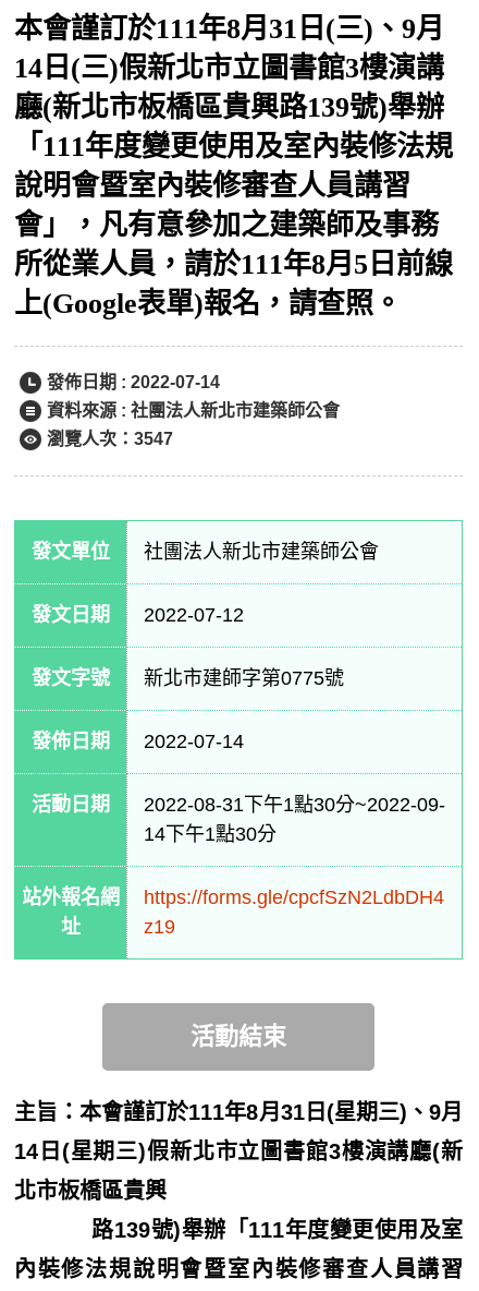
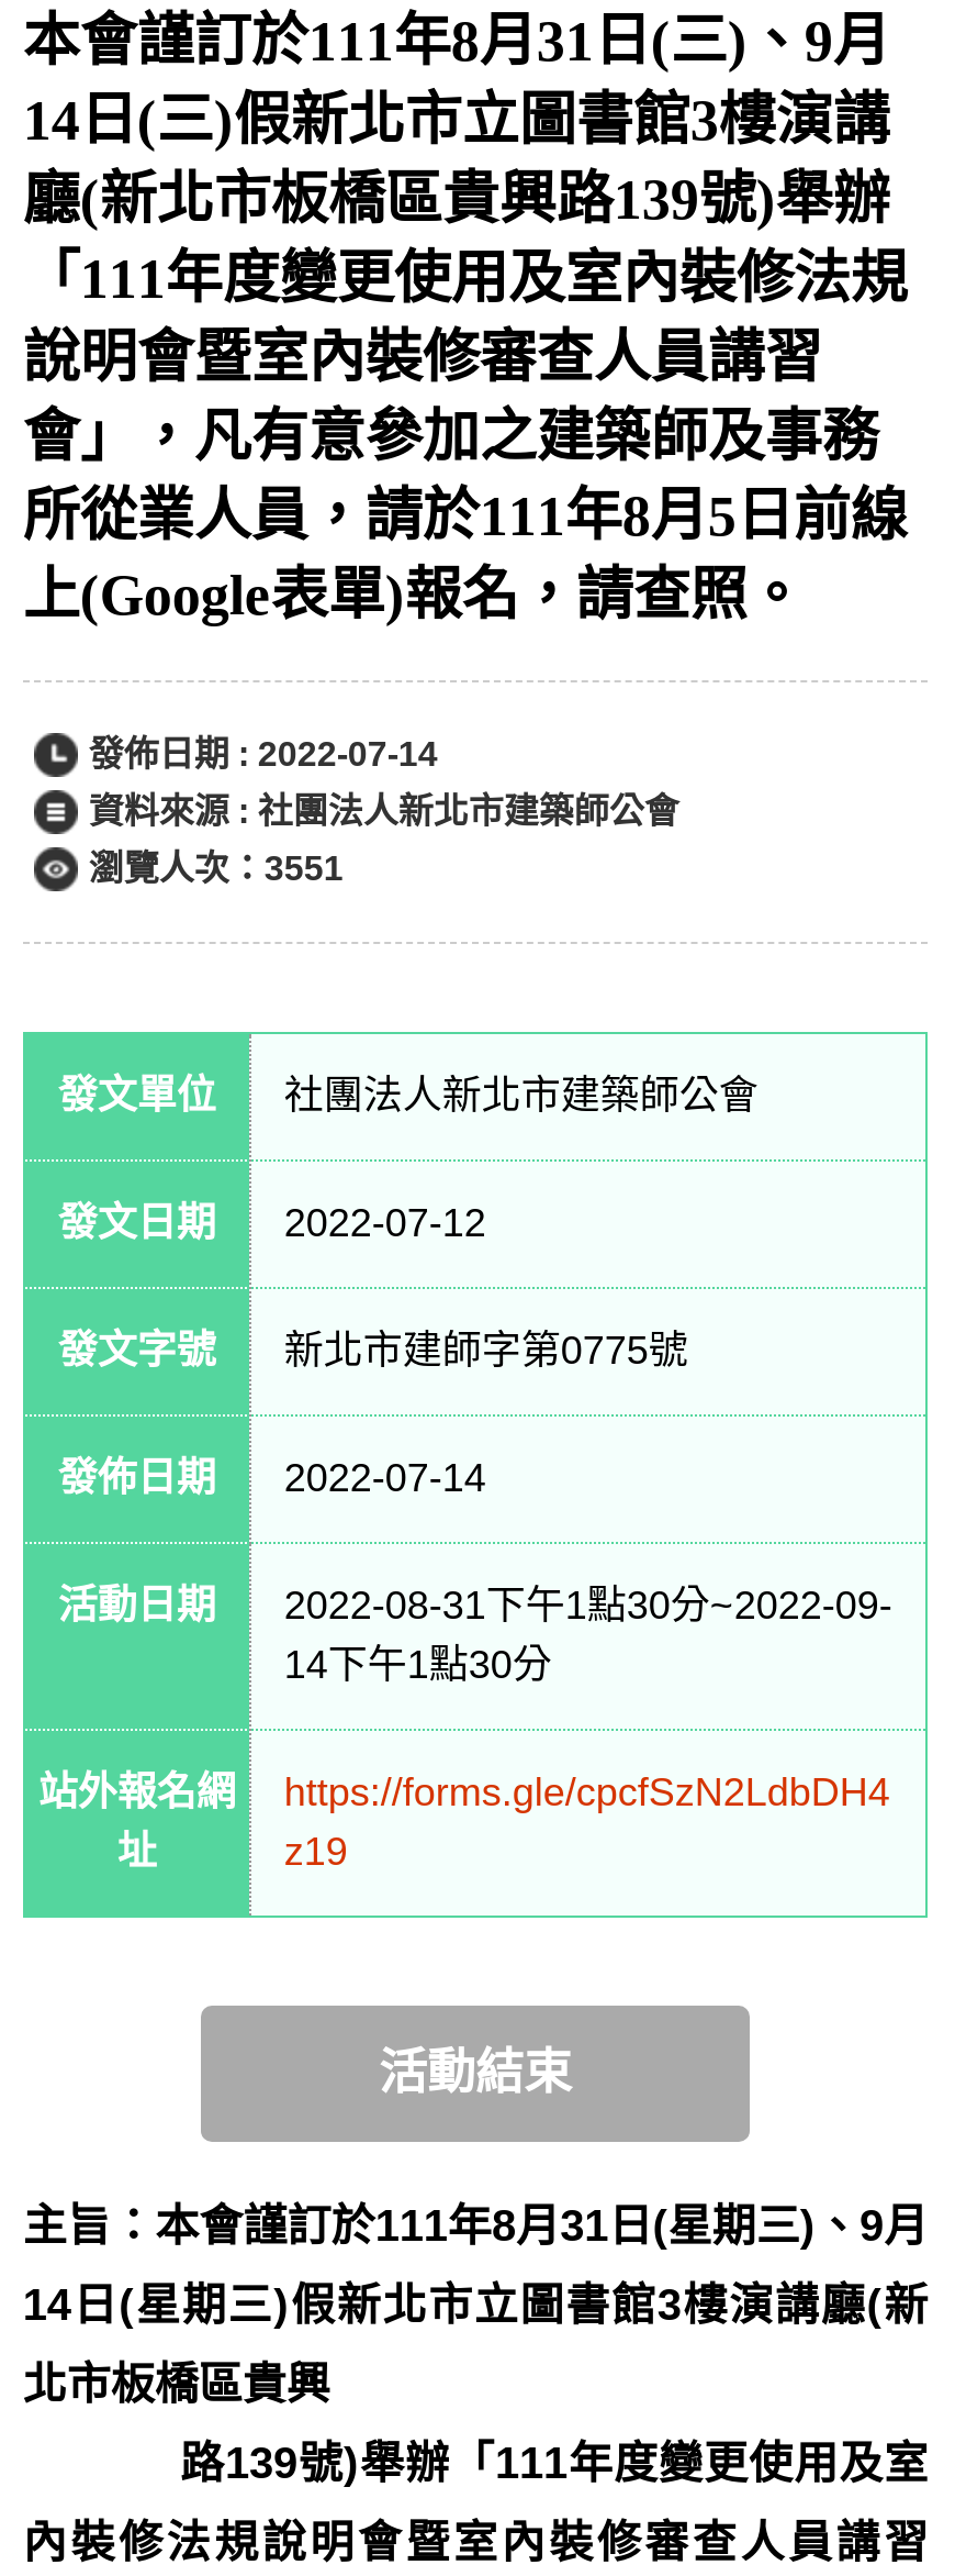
- 瀏覽人次：3547
+ 瀏覽人次：3551
